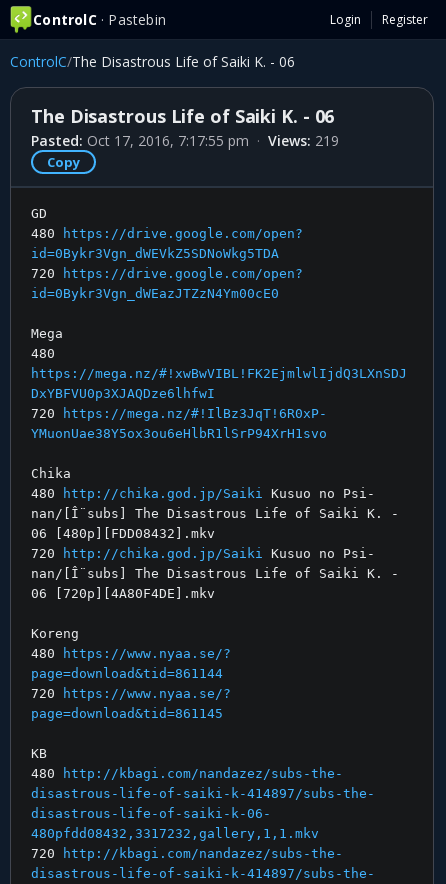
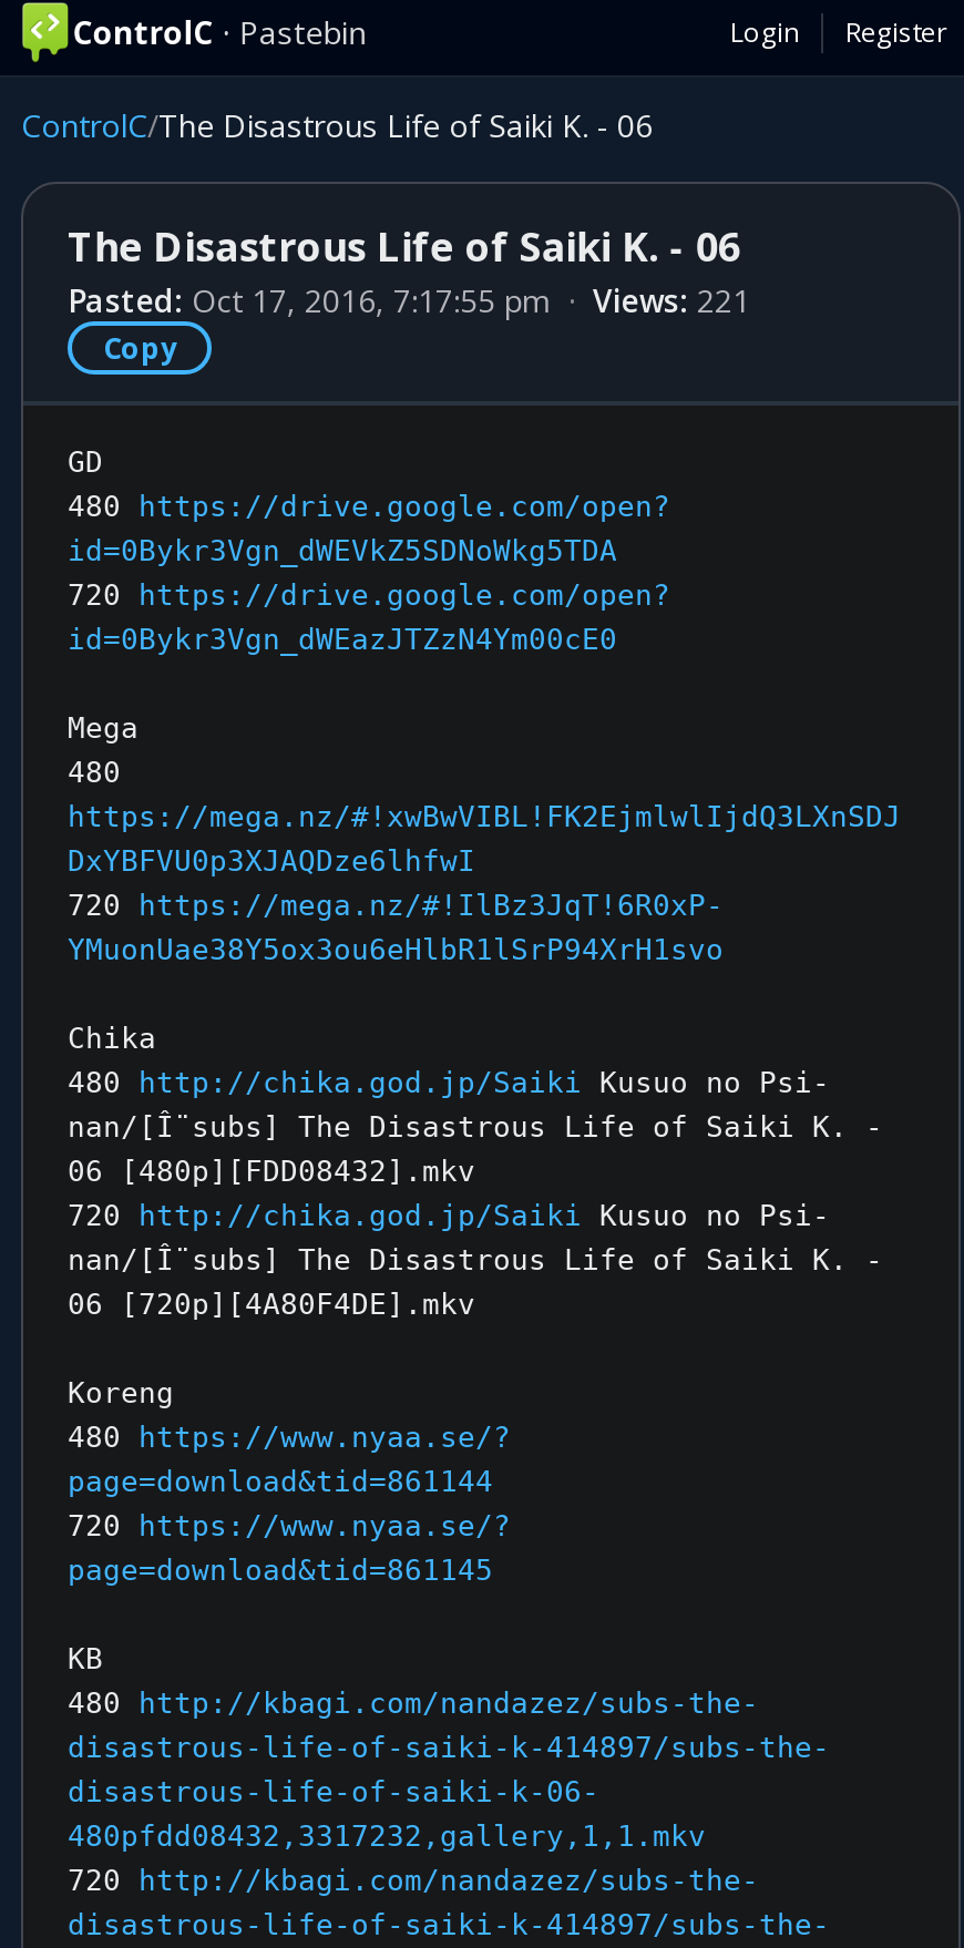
- Pasted: Oct 17, 2016, 7:17:55 pm · Views: 219
+ Pasted: Oct 17, 2016, 7:17:55 pm · Views: 221
